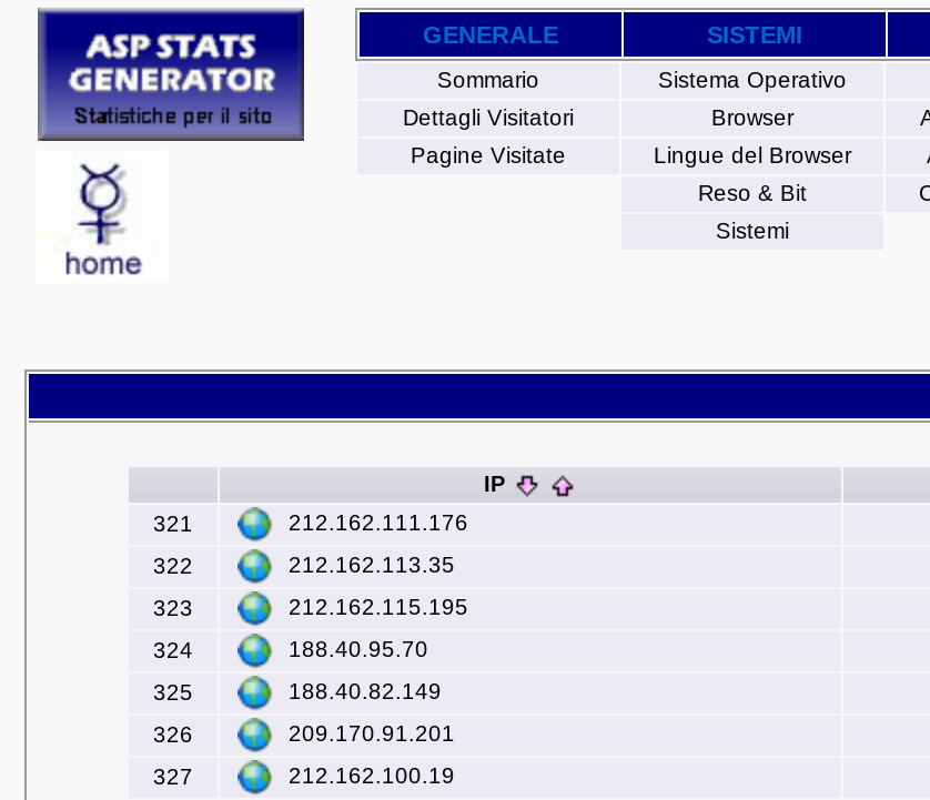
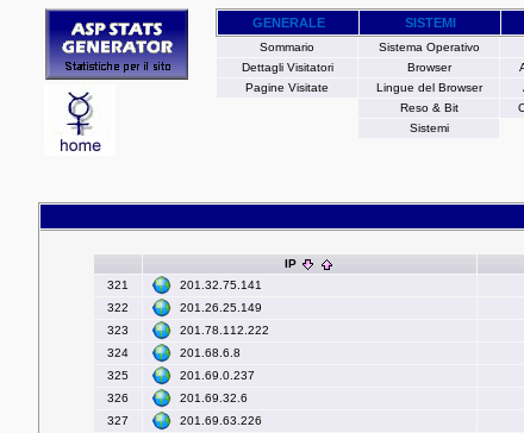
- 212.162.111.176
+ 201.32.75.141

- 212.162.113.35
+ 201.26.25.149

- 212.162.115.195
+ 201.78.112.222

- 188.40.95.70
+ 201.68.6.8

- 188.40.82.149
+ 201.69.0.237

- 209.170.91.201
+ 201.69.32.6

- 212.162.100.19
+ 201.69.63.226
